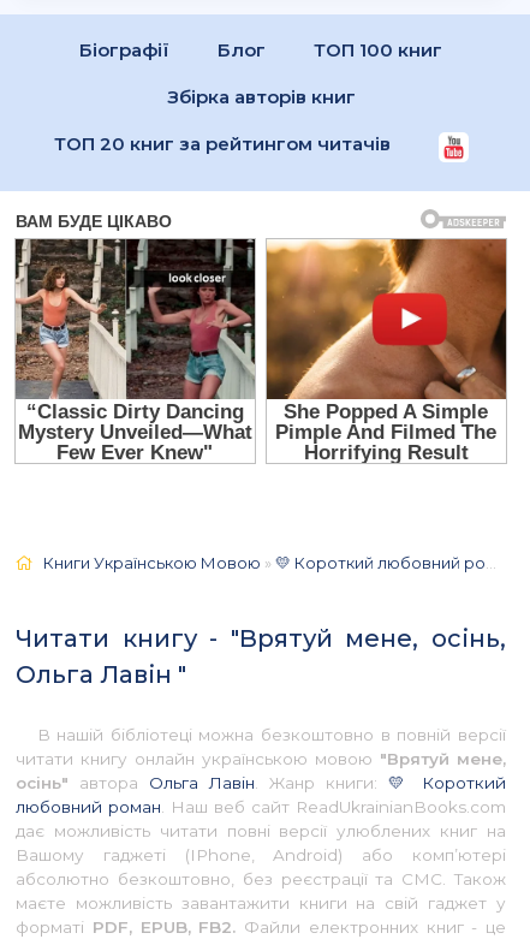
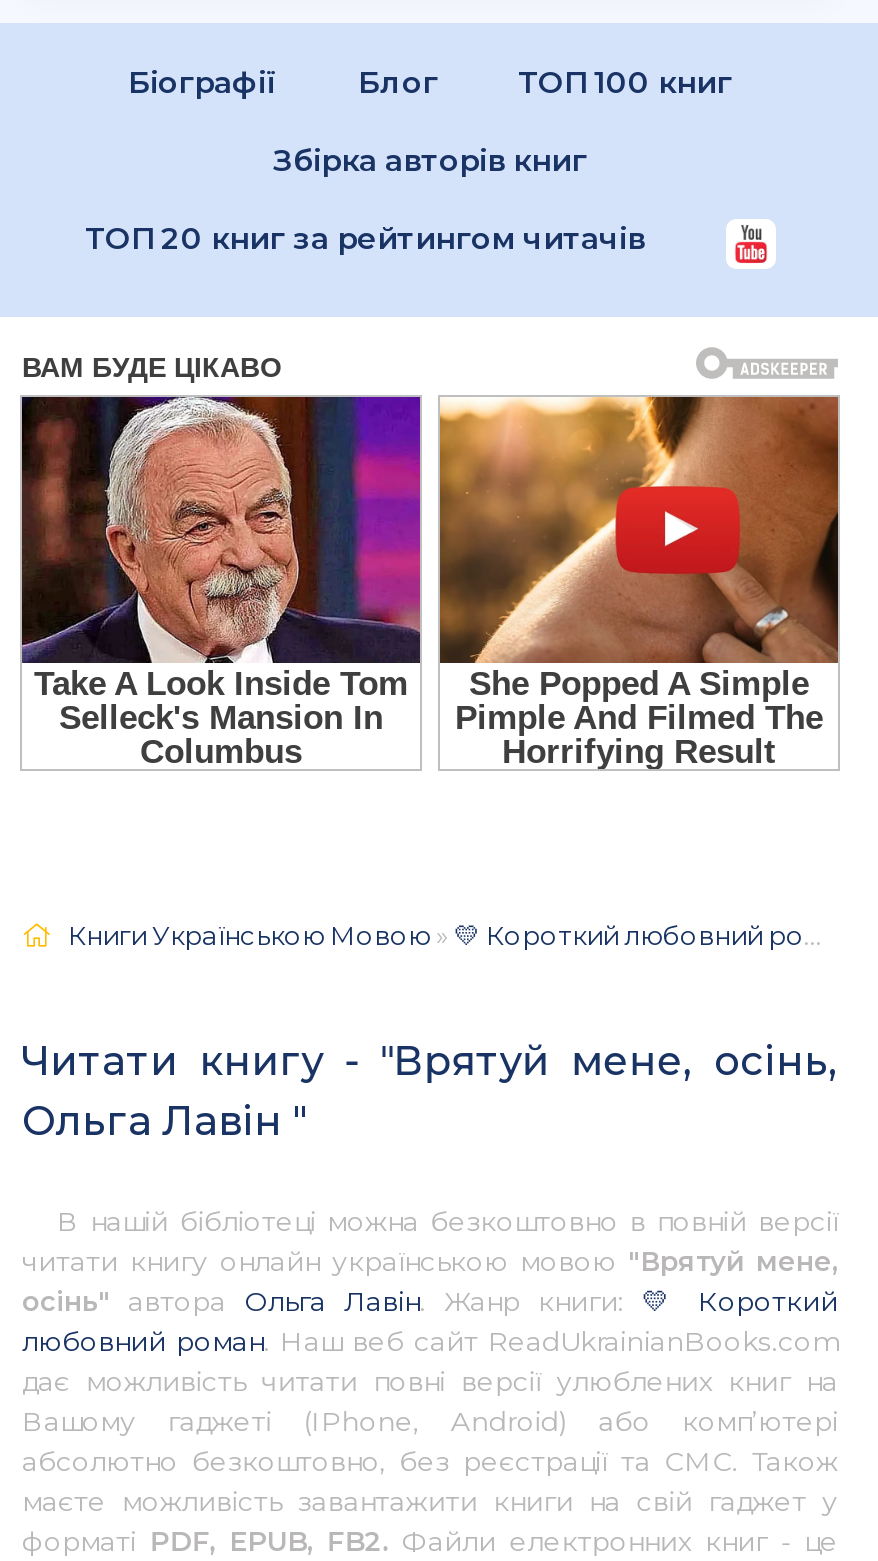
- [image]
+ [image]
